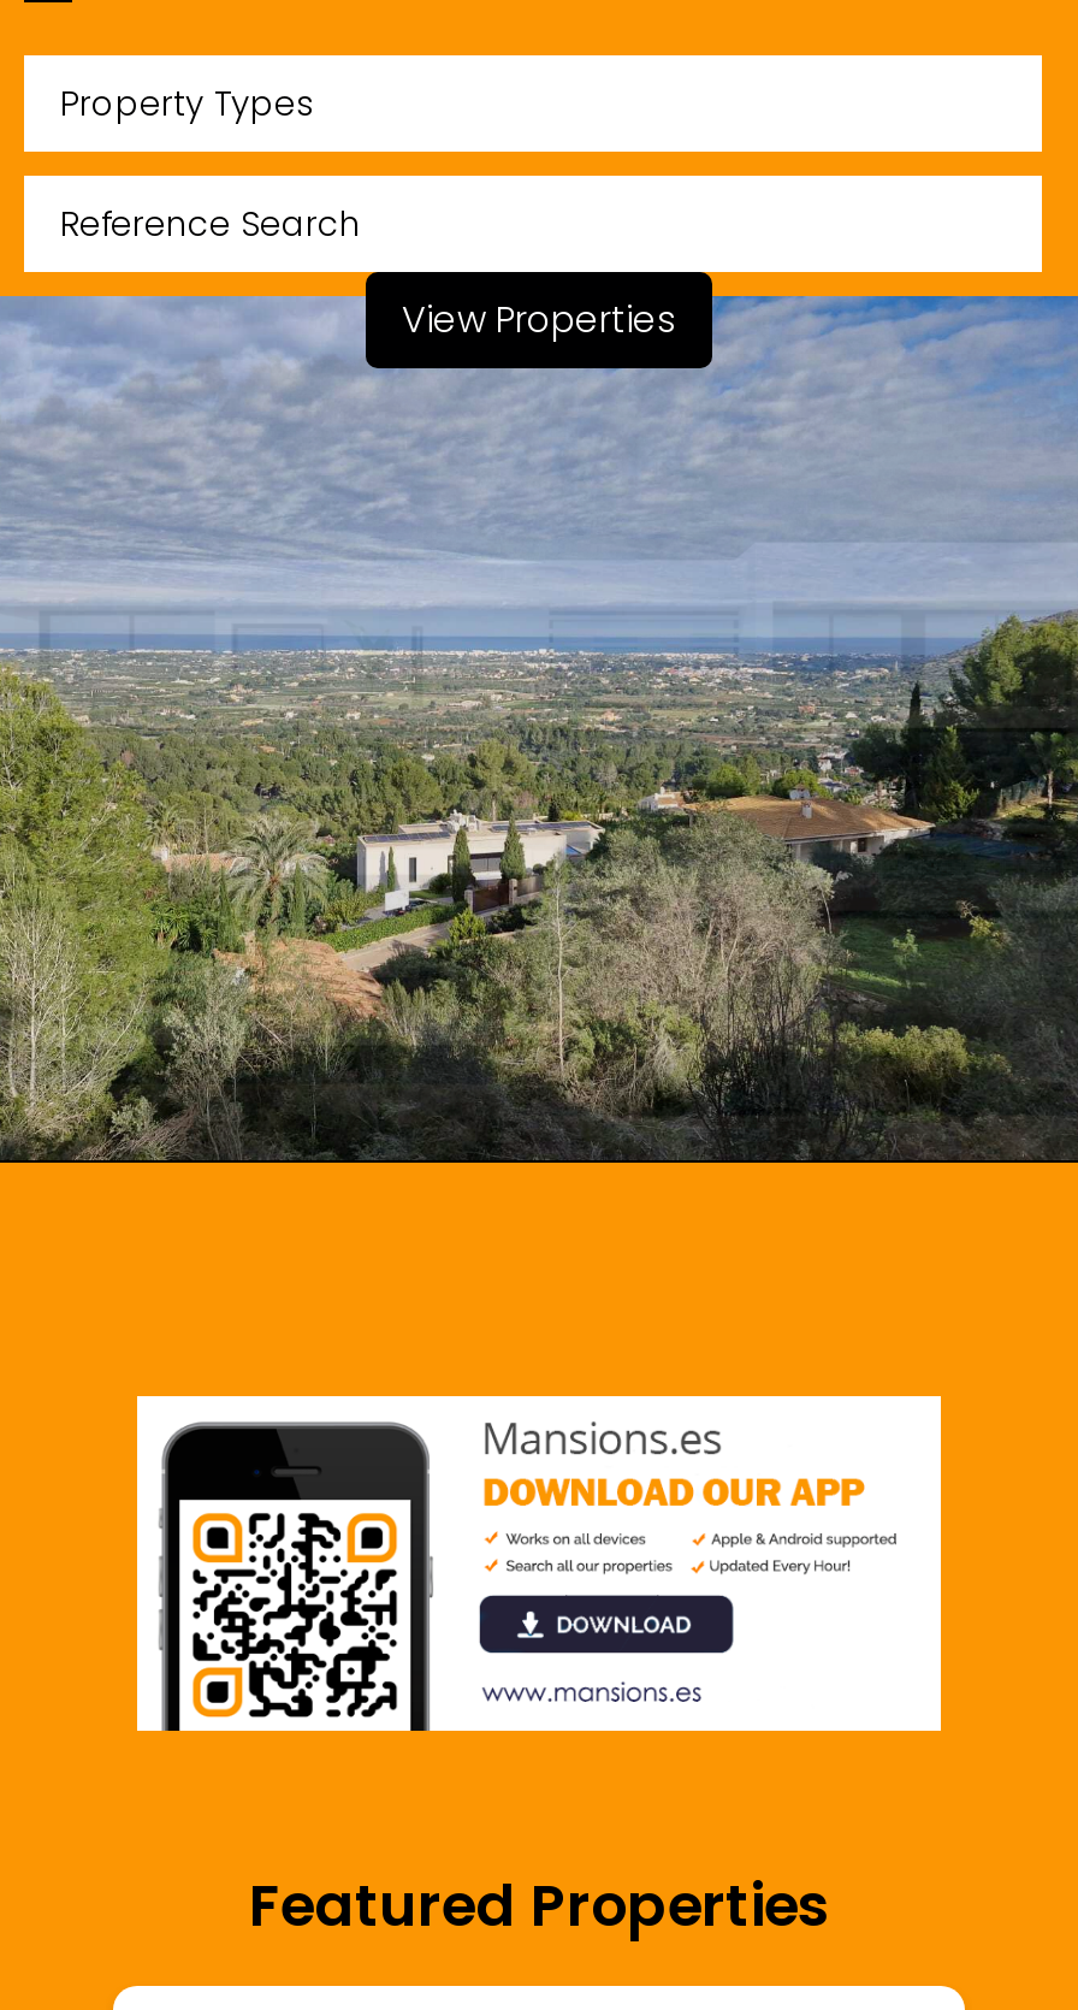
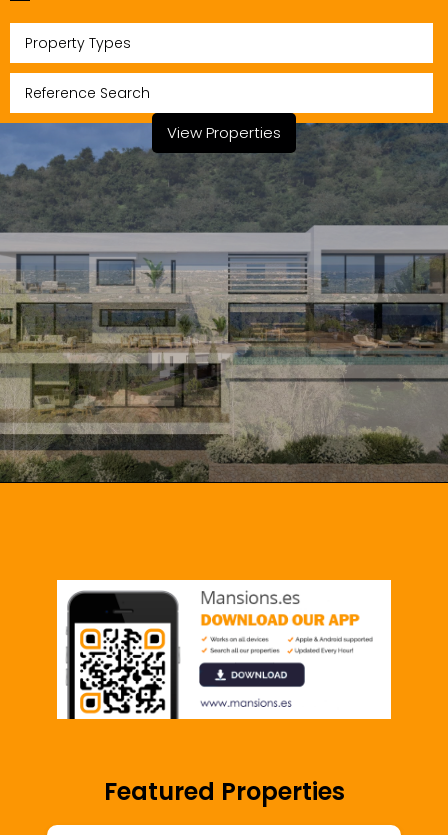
- [image]
+ [image]
